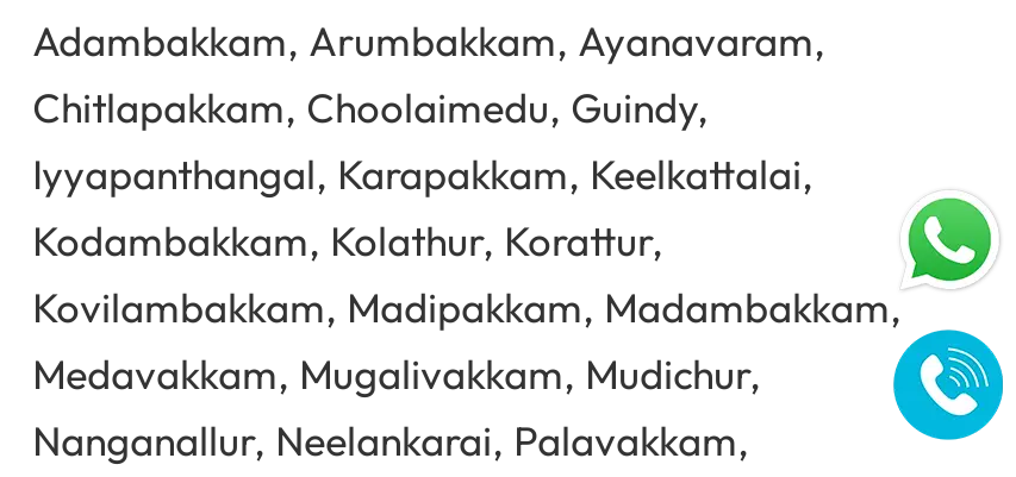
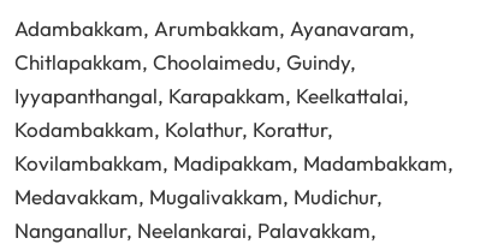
- [image]

- [image]
